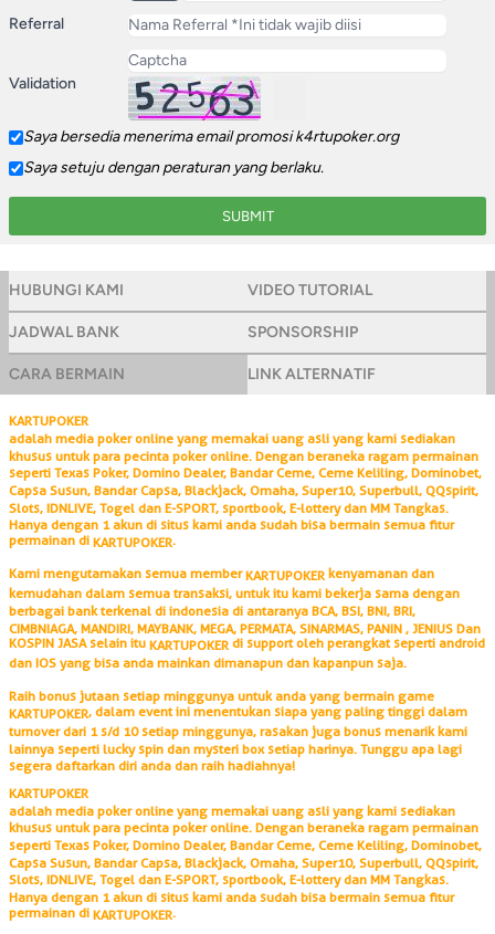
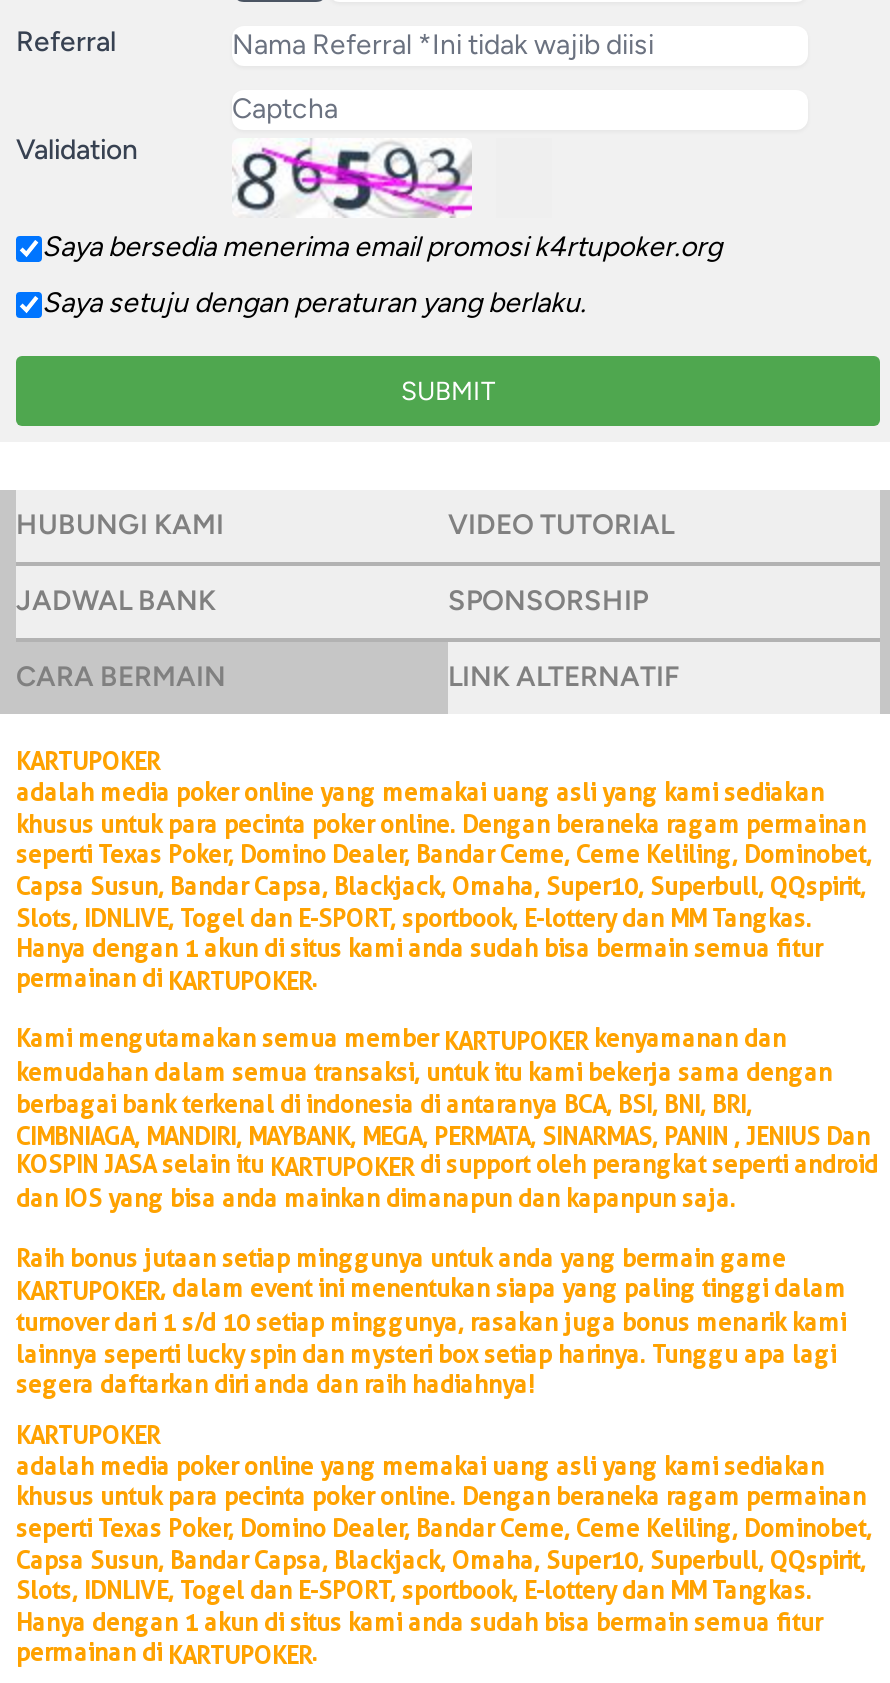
- [image]
+ [image]
